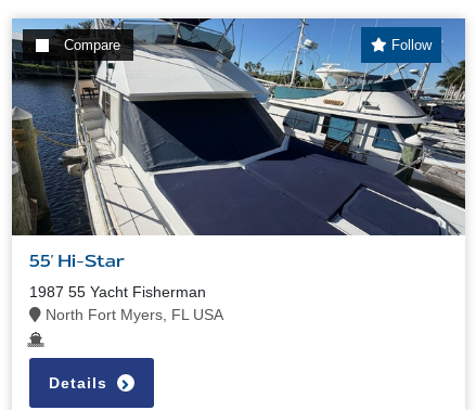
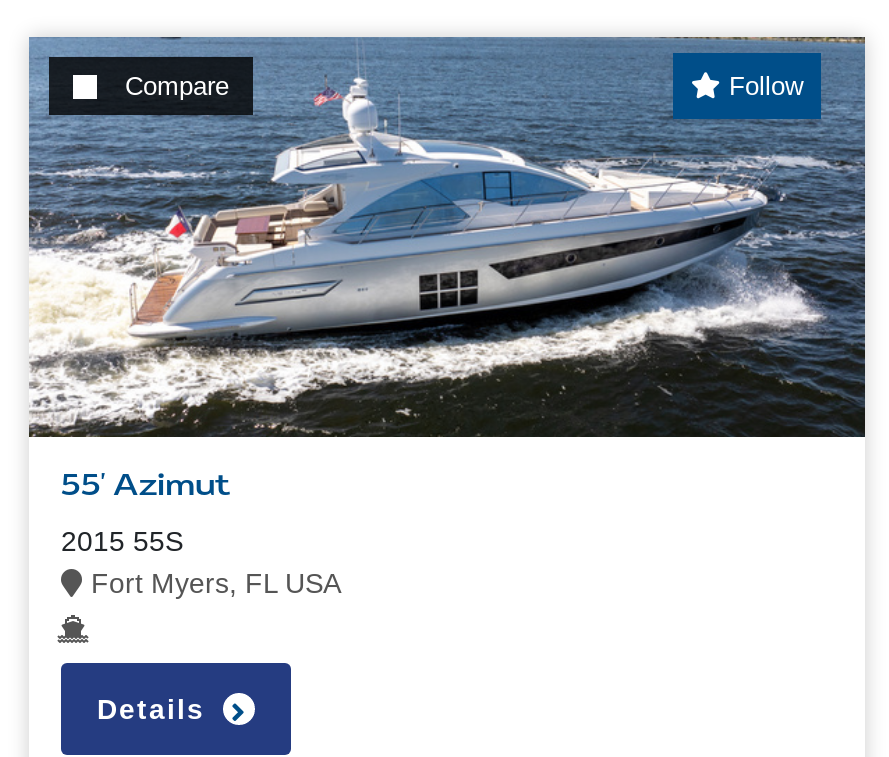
- [image]
- 55' Hi-Star
+ [image]
+ 55' Azimut

- 1987 55 Yacht Fisherman
- North Fort Myers, FL USA
+ 2015 55S
+ Fort Myers, FL USA
